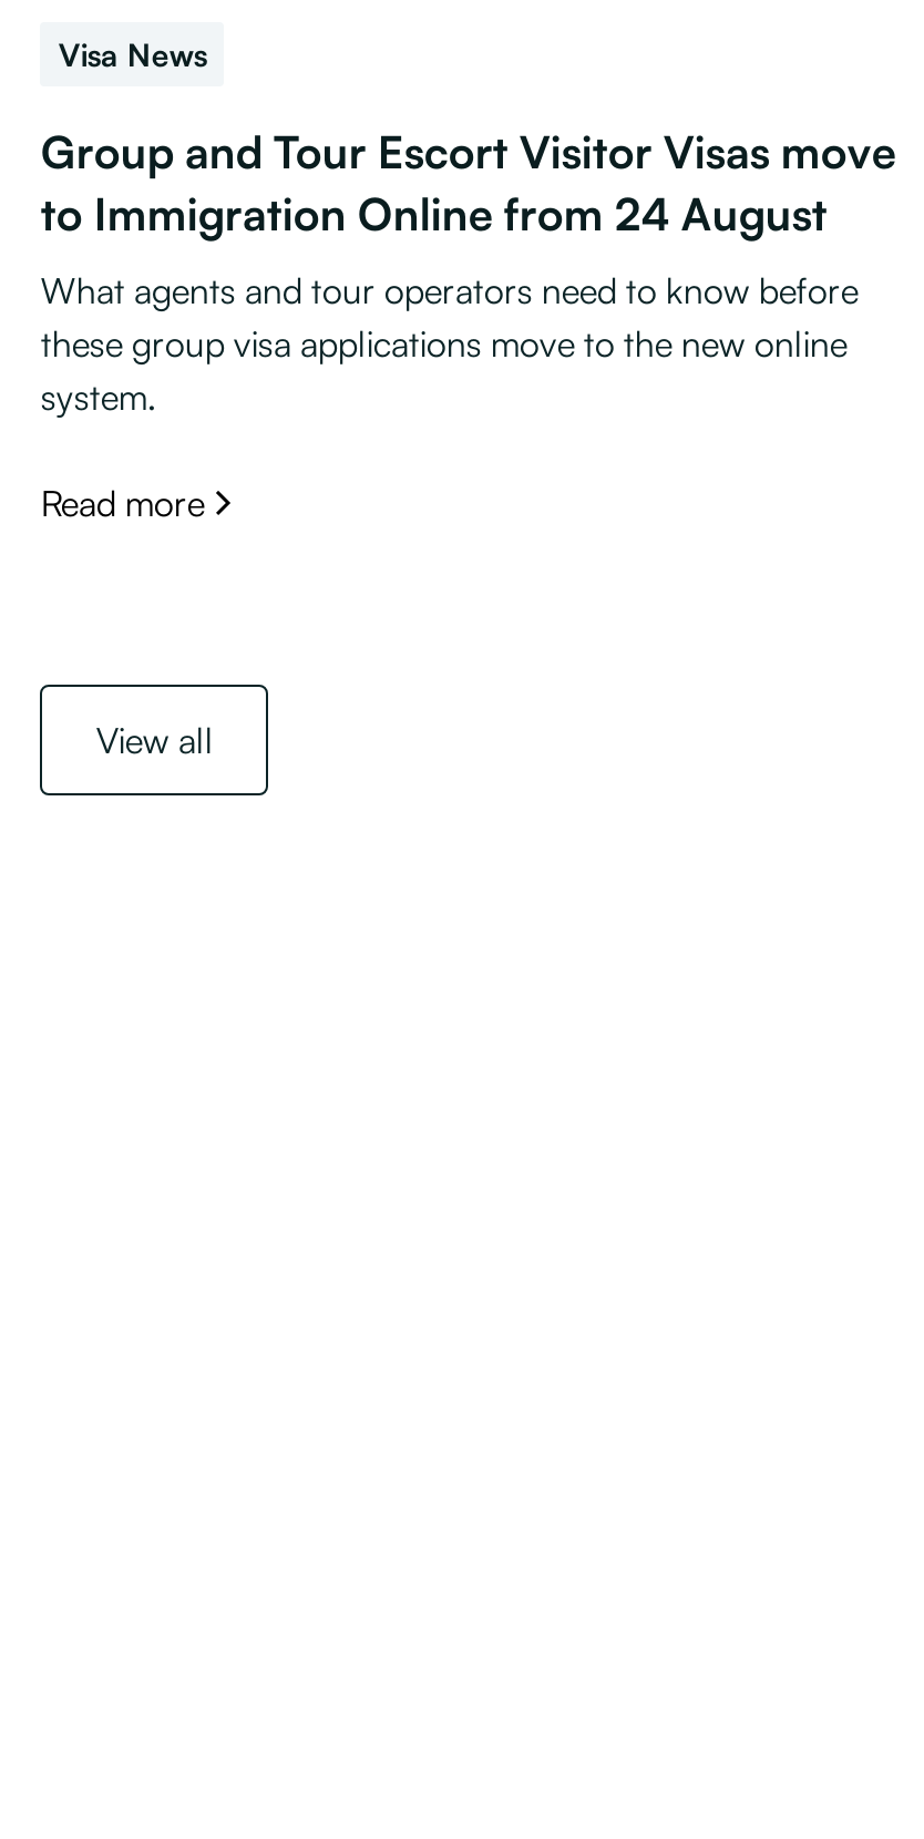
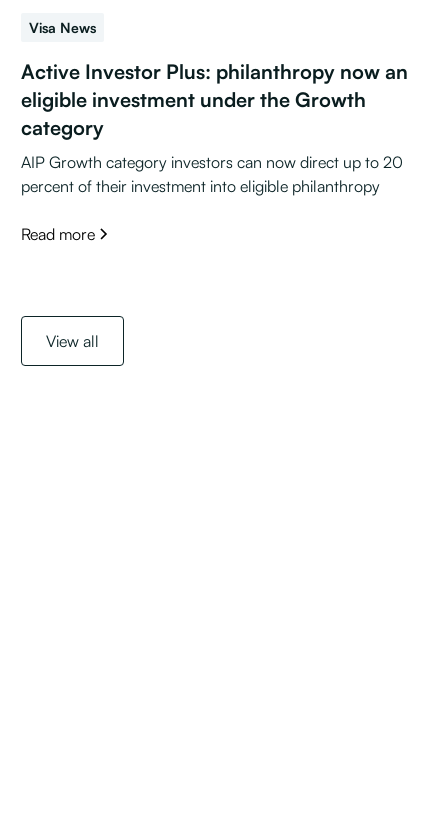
- Group and Tour Escort Visitor Visas move
- to Immigration Online from 24 August
+ Active Investor Plus: philanthropy now an
+ eligible investment under the Growth
+ category

- What agents and tour operators need to know before
- these group visa applications move to the new online
- system.
+ AIP Growth category investors can now direct up to 20
+ percent of their investment into eligible philanthropy
